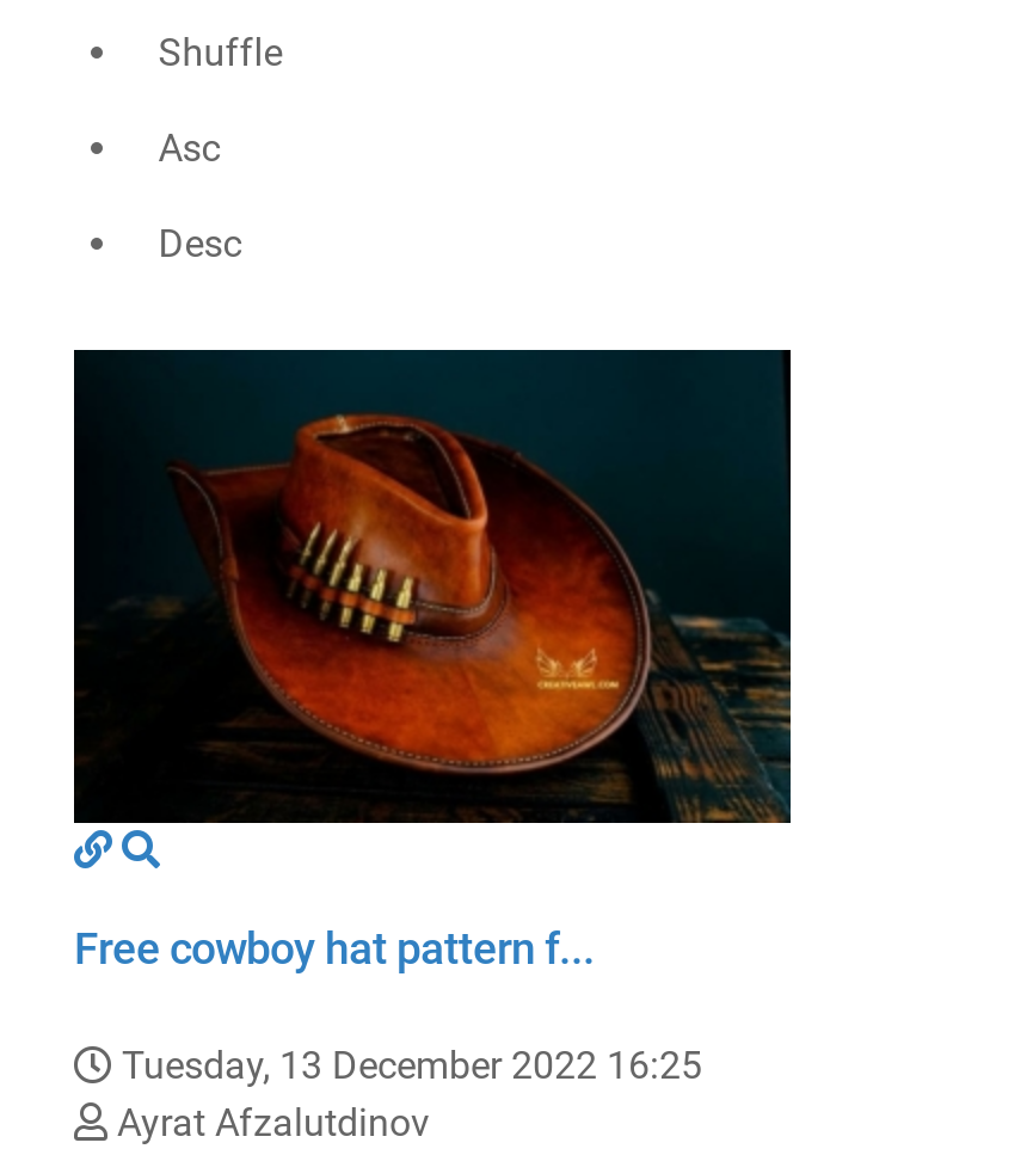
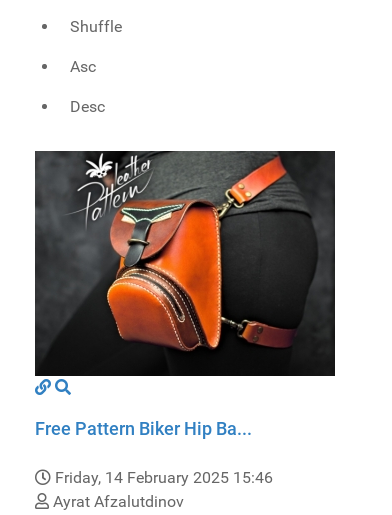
- [image]
+ [image]

- Free cowboy hat pattern f...
+ Free Pattern Biker Hip Ba...

- Tuesday, 13 December 2022 16:25
+ Friday, 14 February 2025 15:46
